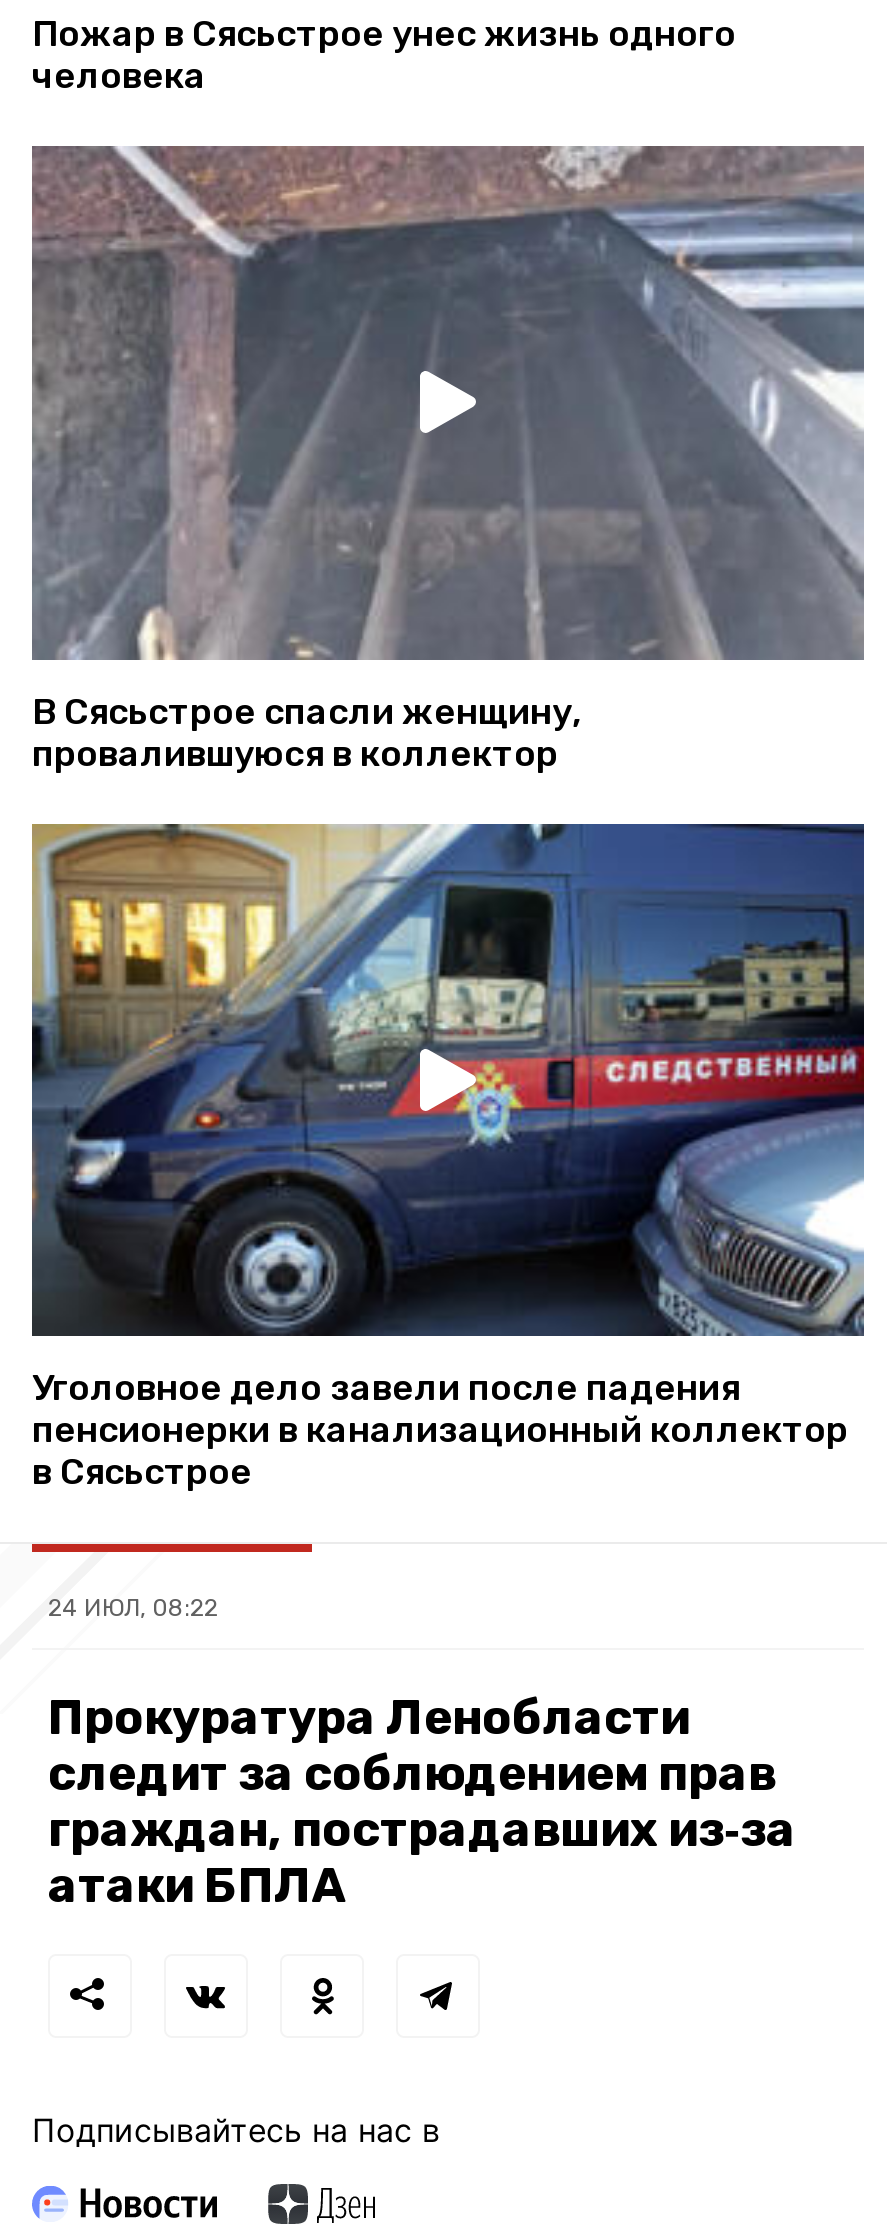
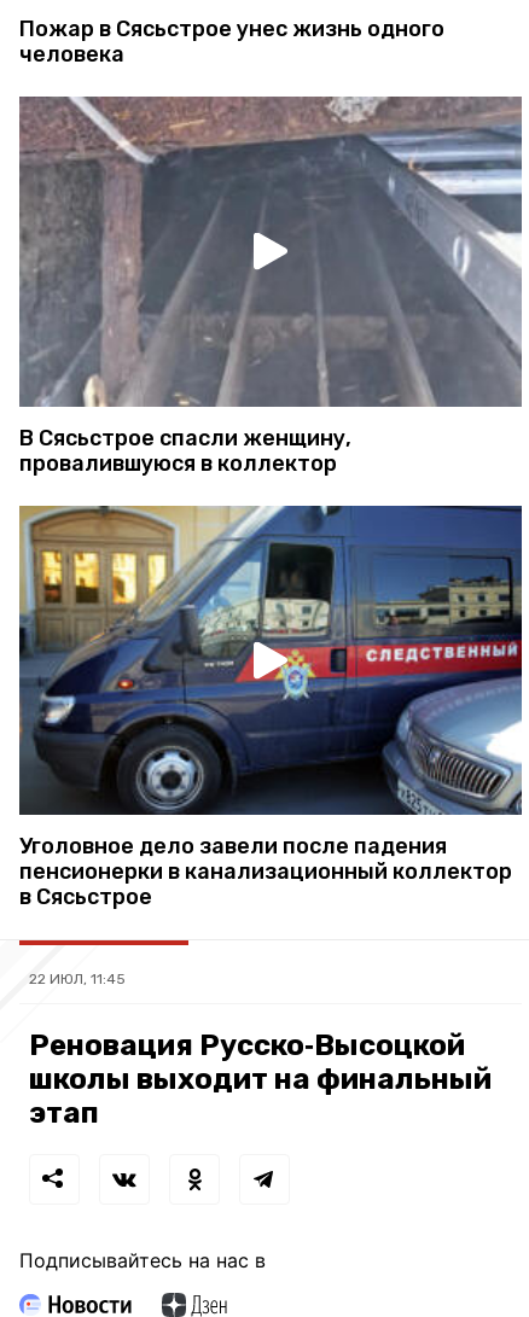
- 24 ИЮЛ, 08:22
+ 22 ИЮЛ, 11:45

- Прокуратура Ленобласти
- следит за соблюдением прав
- граждан, пострадавших из‑за
- атаки БПЛА
+ Реновация Русско‑Высоцкой
+ школы выходит на финальный
+ этап
